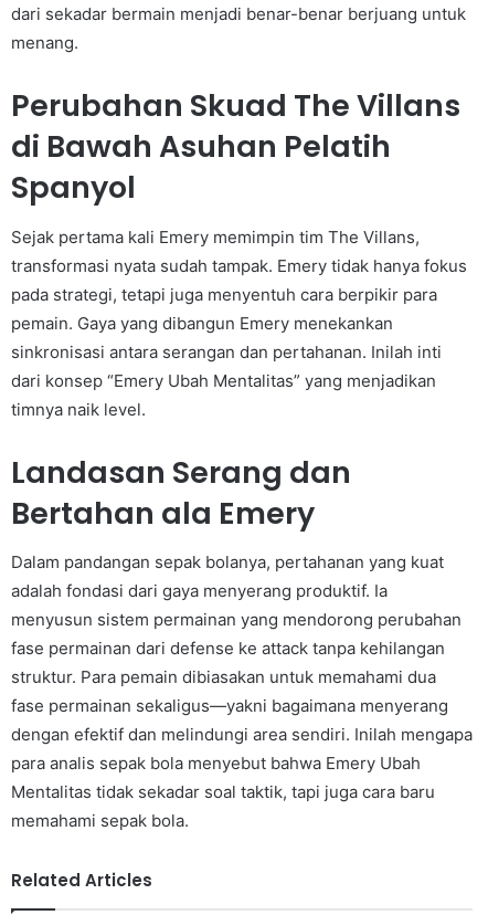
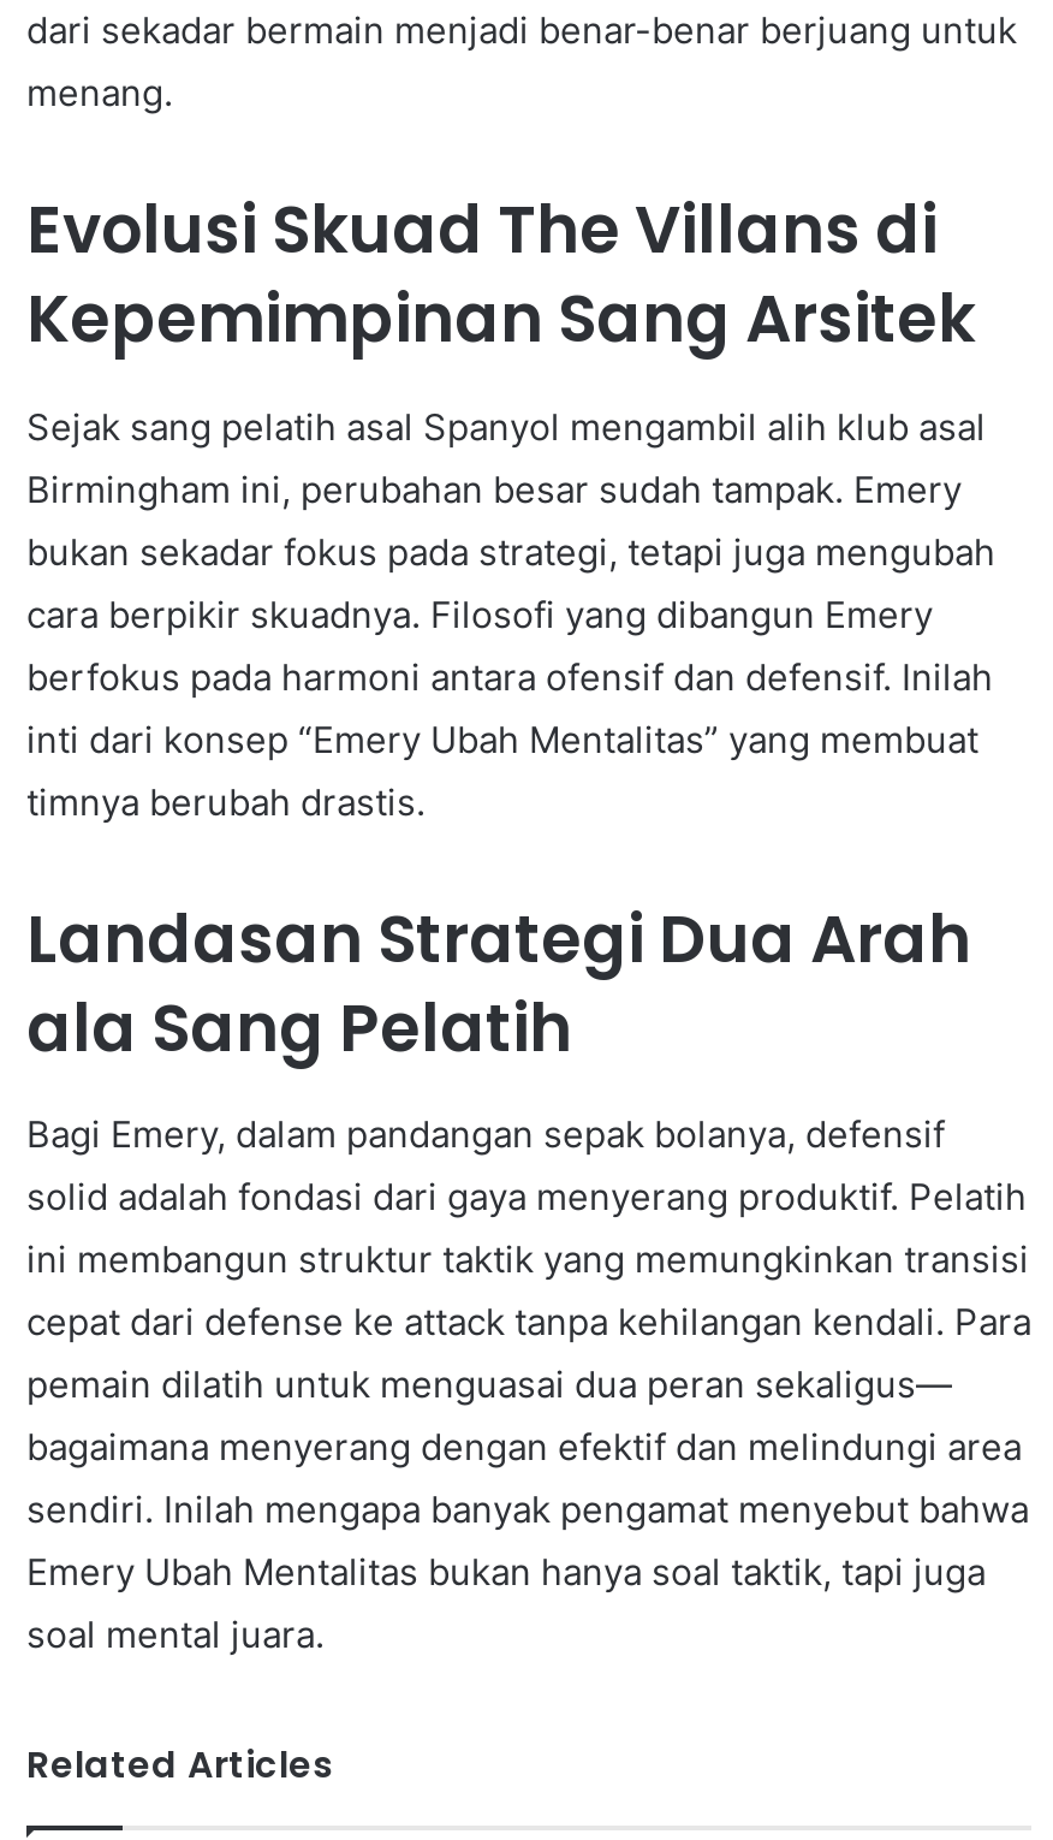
- Perubahan Skuad The Villans
- di Bawah Asuhan Pelatih
- Spanyol
- Sejak pertama kali Emery memimpin tim The Villans,
- transformasi nyata sudah tampak. Emery tidak hanya fokus
- pada strategi, tetapi juga menyentuh cara berpikir para
- pemain. Gaya yang dibangun Emery menekankan
- sinkronisasi antara serangan dan pertahanan. Inilah inti
- dari konsep “Emery Ubah Mentalitas” yang menjadikan
- timnya naik level.
+ Evolusi Skuad The Villans di
+ Kepemimpinan Sang Arsitek
+ Sejak sang pelatih asal Spanyol mengambil alih klub asal
+ Birmingham ini, perubahan besar sudah tampak. Emery
+ bukan sekadar fokus pada strategi, tetapi juga mengubah
+ cara berpikir skuadnya. Filosofi yang dibangun Emery
+ berfokus pada harmoni antara ofensif dan defensif. Inilah
+ inti dari konsep “Emery Ubah Mentalitas” yang membuat
+ timnya berubah drastis.

- Landasan Serang dan
- Bertahan ala Emery
- Dalam pandangan sepak bolanya, pertahanan yang kuat
- adalah fondasi dari gaya menyerang produktif. Ia
- menyusun sistem permainan yang mendorong perubahan
- fase permainan dari defense ke attack tanpa kehilangan
- struktur. Para pemain dibiasakan untuk memahami dua
- fase permainan sekaligus—yakni bagaimana menyerang
- dengan efektif dan melindungi area sendiri. Inilah mengapa
- para analis sepak bola menyebut bahwa Emery Ubah
- Mentalitas tidak sekadar soal taktik, tapi juga cara baru
- memahami sepak bola.
+ Landasan Strategi Dua Arah
+ ala Sang Pelatih
+ Bagi Emery, dalam pandangan sepak bolanya, defensif
+ solid adalah fondasi dari gaya menyerang produktif. Pelatih
+ ini membangun struktur taktik yang memungkinkan transisi
+ cepat dari defense ke attack tanpa kehilangan kendali. Para
+ pemain dilatih untuk menguasai dua peran sekaligus—
+ bagaimana menyerang dengan efektif dan melindungi area
+ sendiri. Inilah mengapa banyak pengamat menyebut bahwa
+ Emery Ubah Mentalitas bukan hanya soal taktik, tapi juga
+ soal mental juara.
